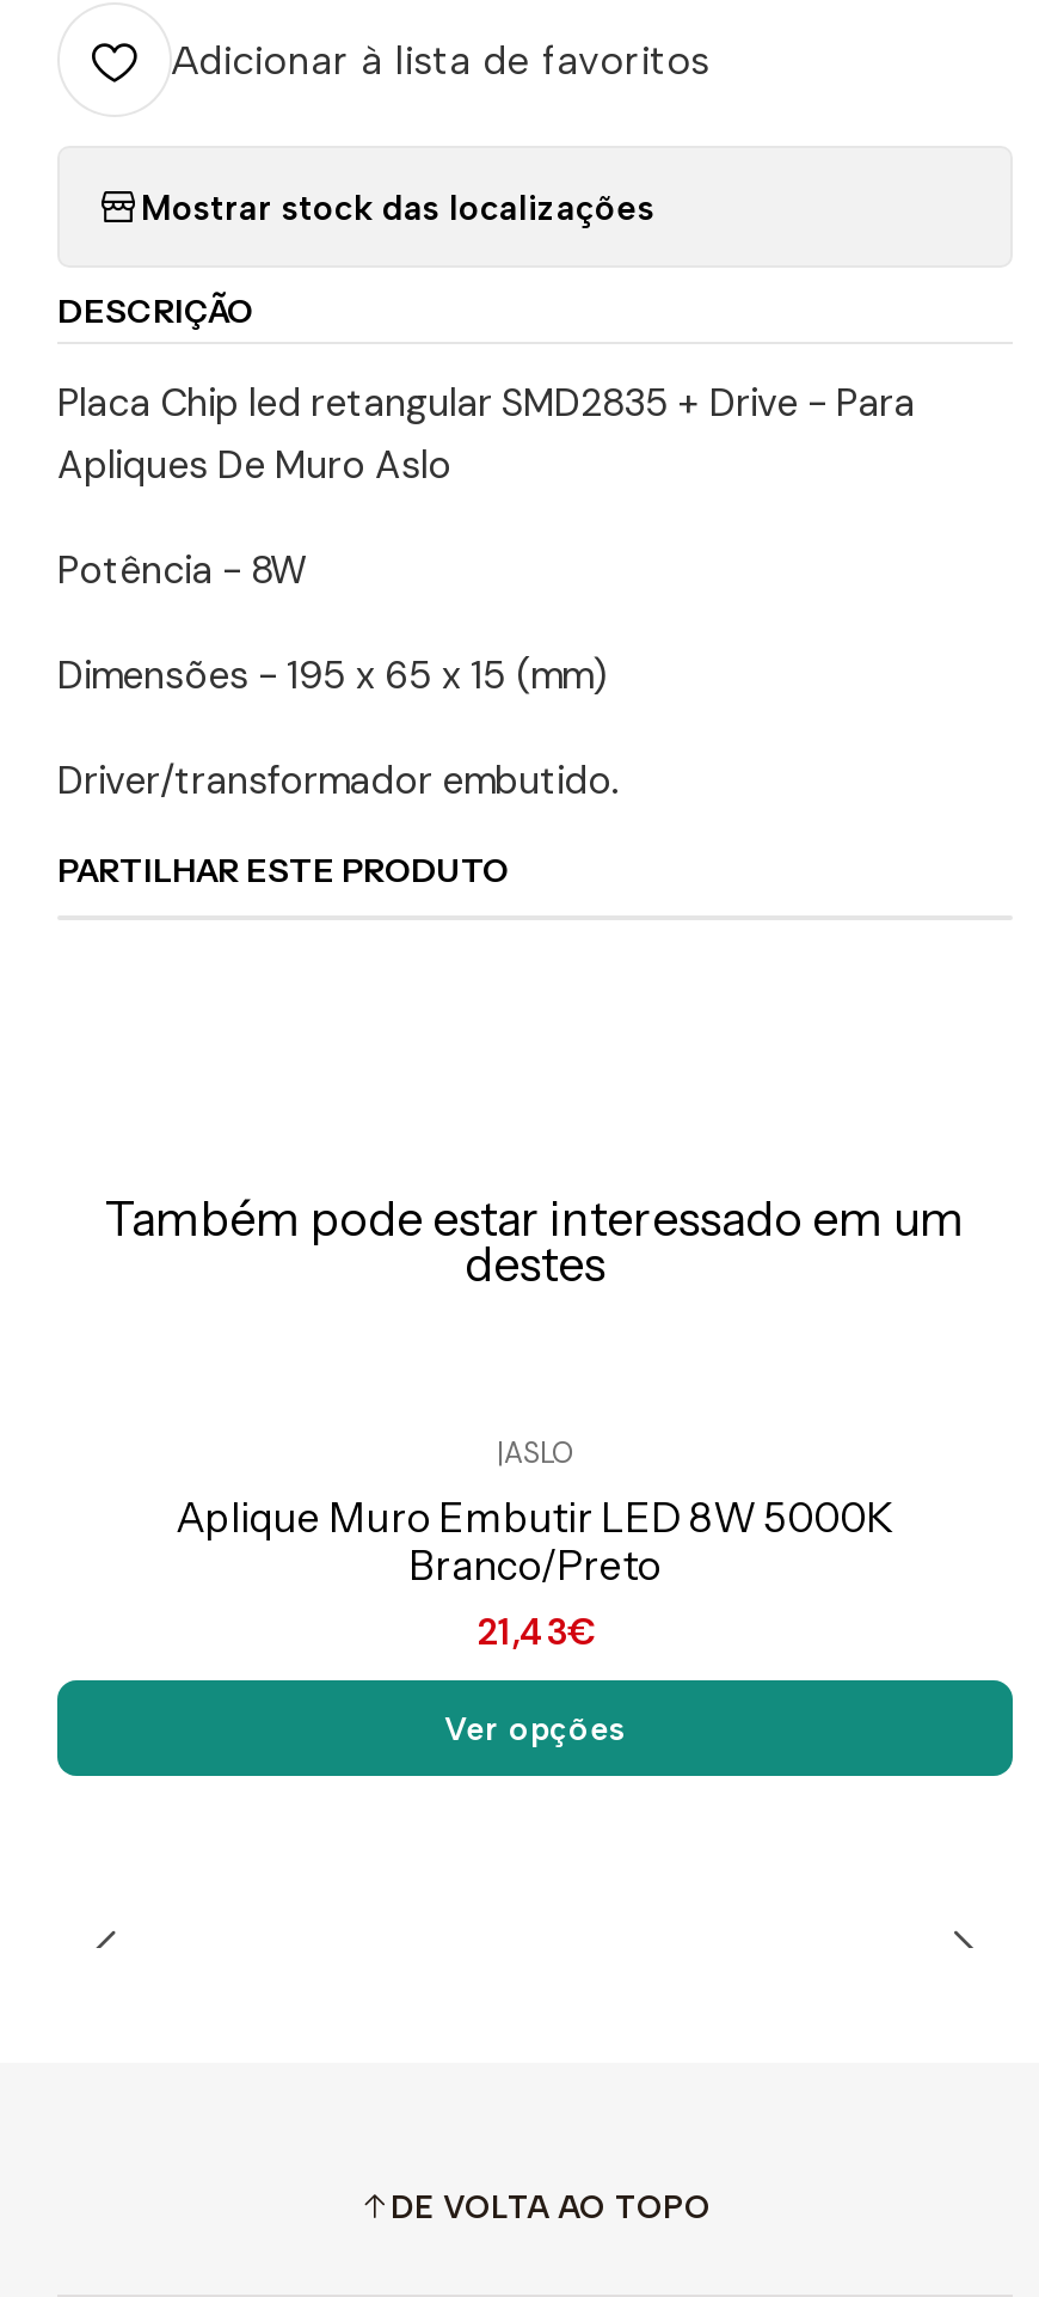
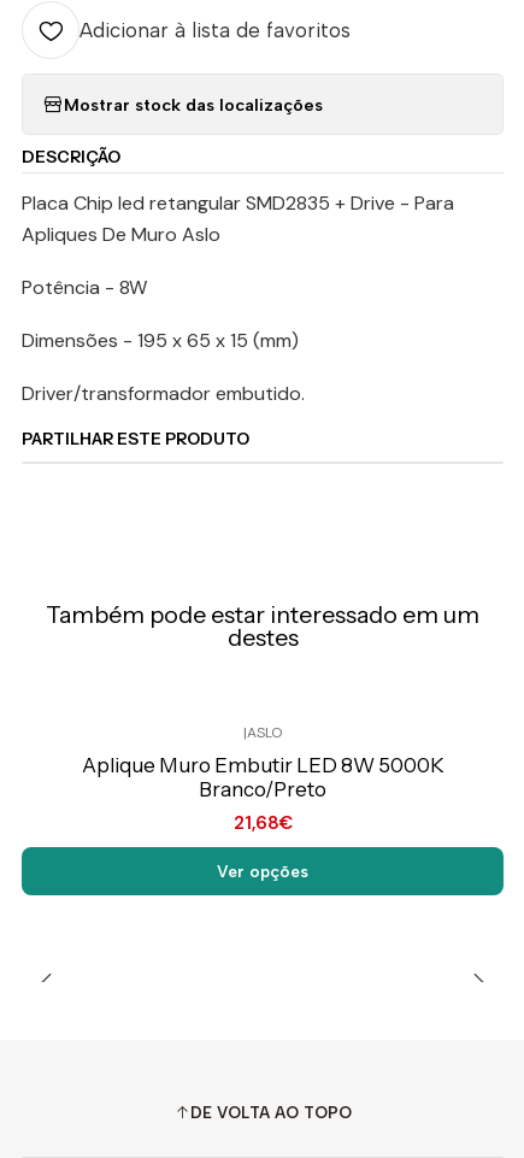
- 21,43€
+ 21,68€
